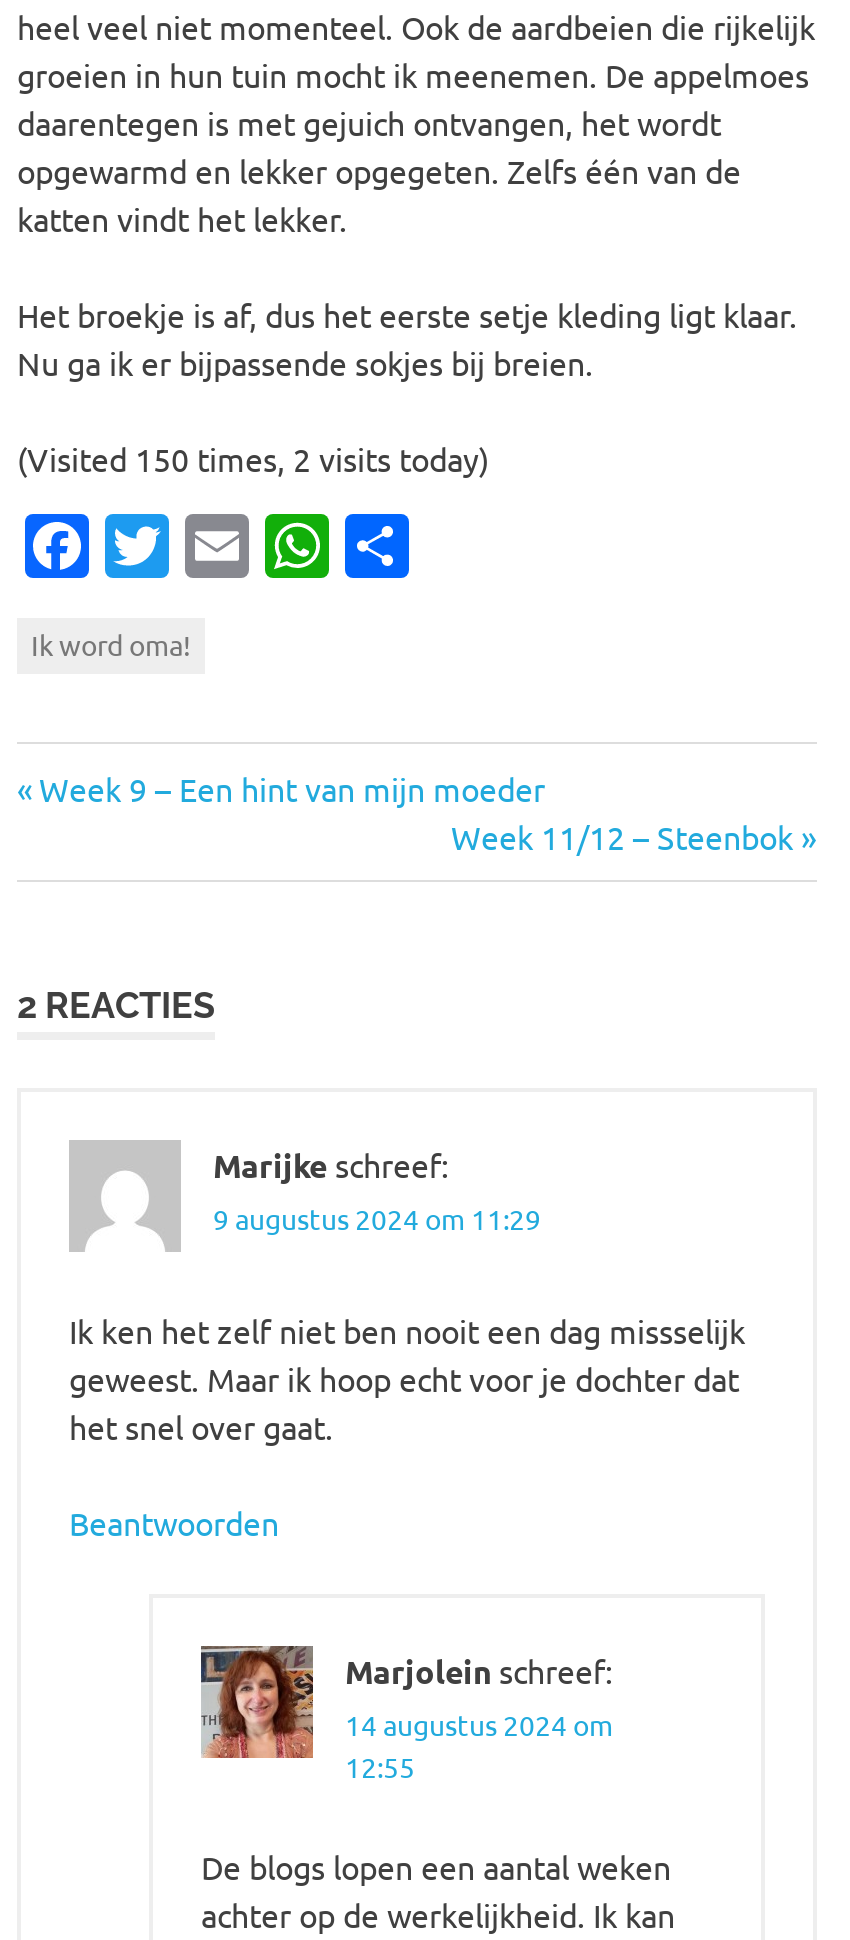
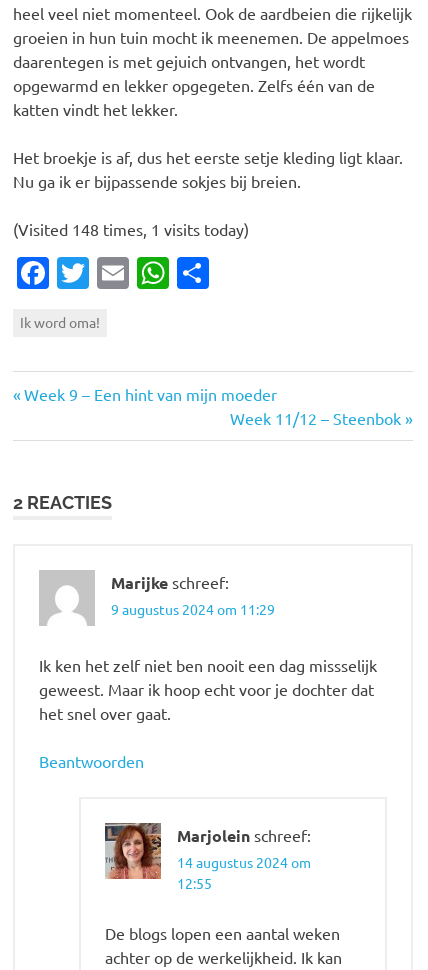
- (Visited 150 times, 2 visits today)
+ (Visited 148 times, 1 visits today)
